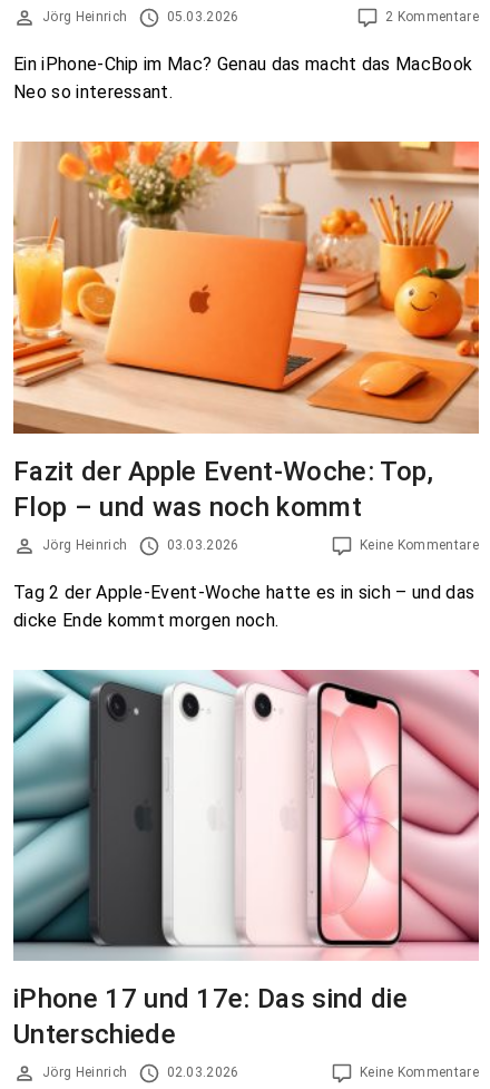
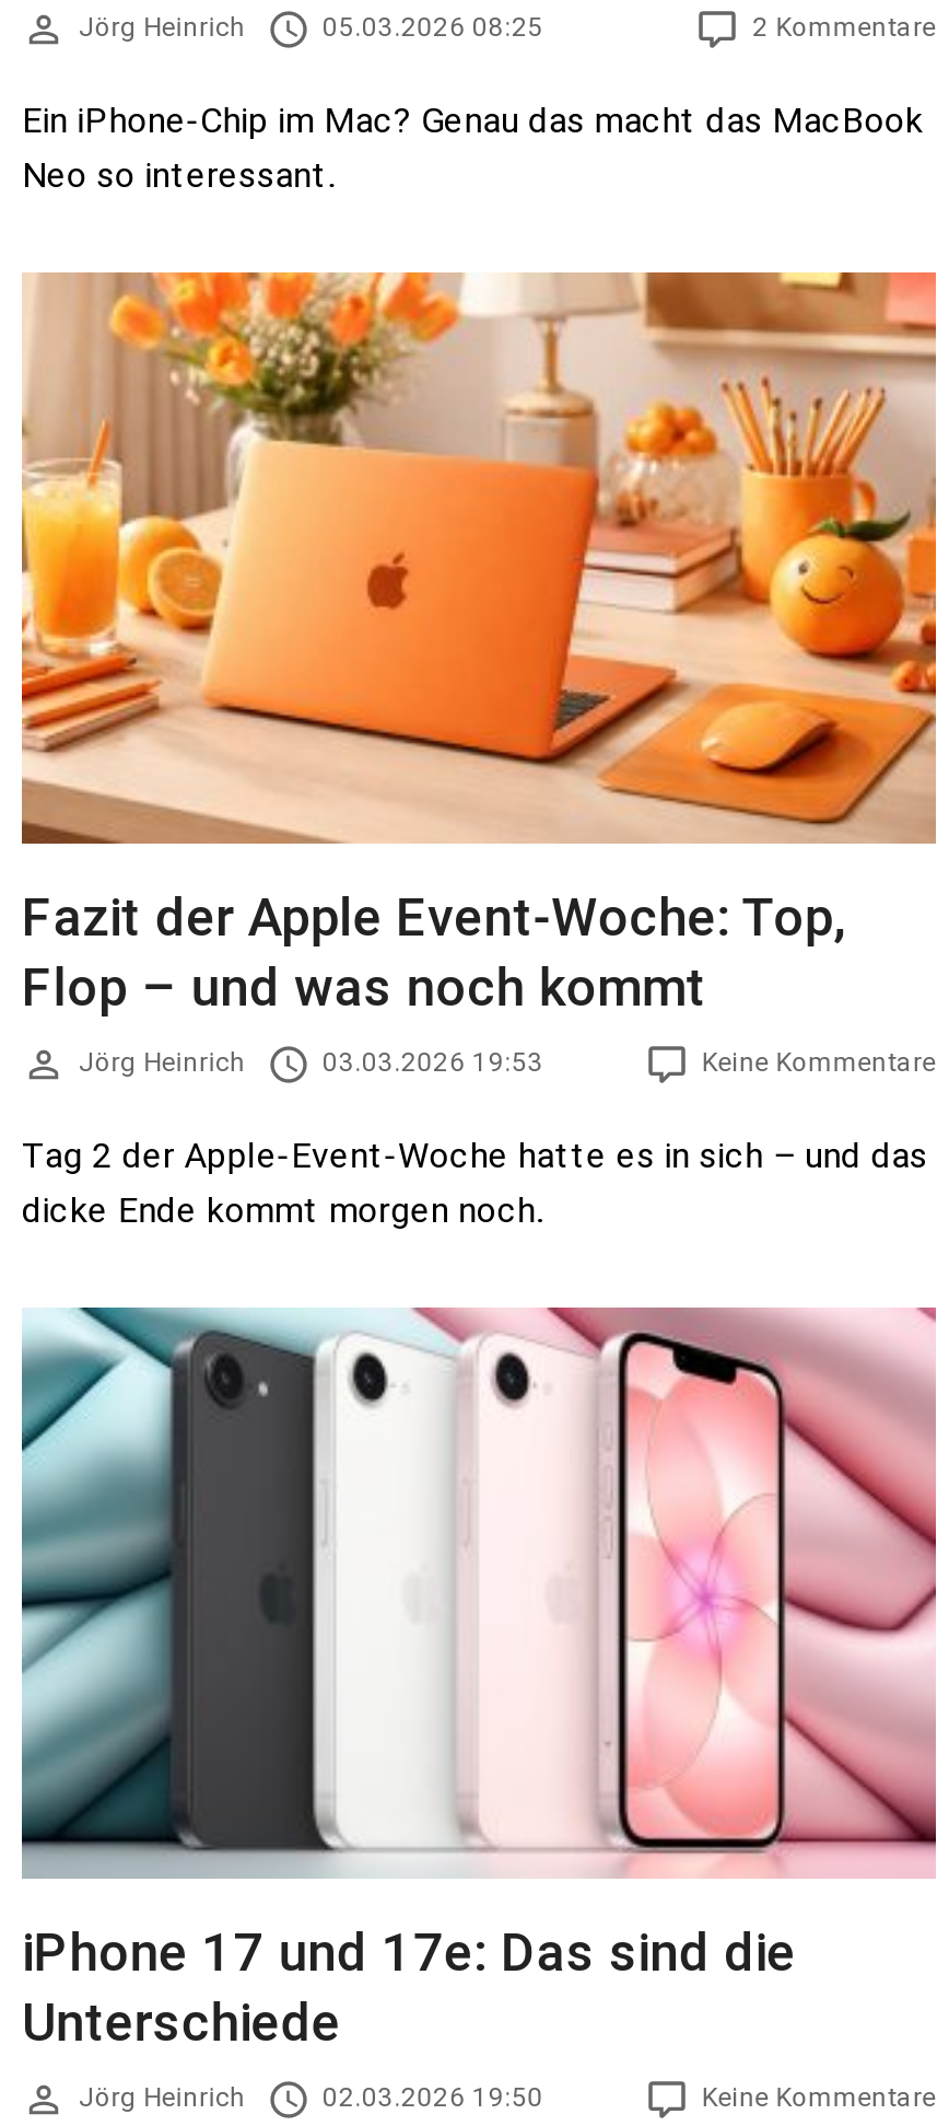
- 05.03.2026
+ 05.03.2026 08:25

- 03.03.2026
+ 03.03.2026 19:53

- 02.03.2026
+ 02.03.2026 19:50
